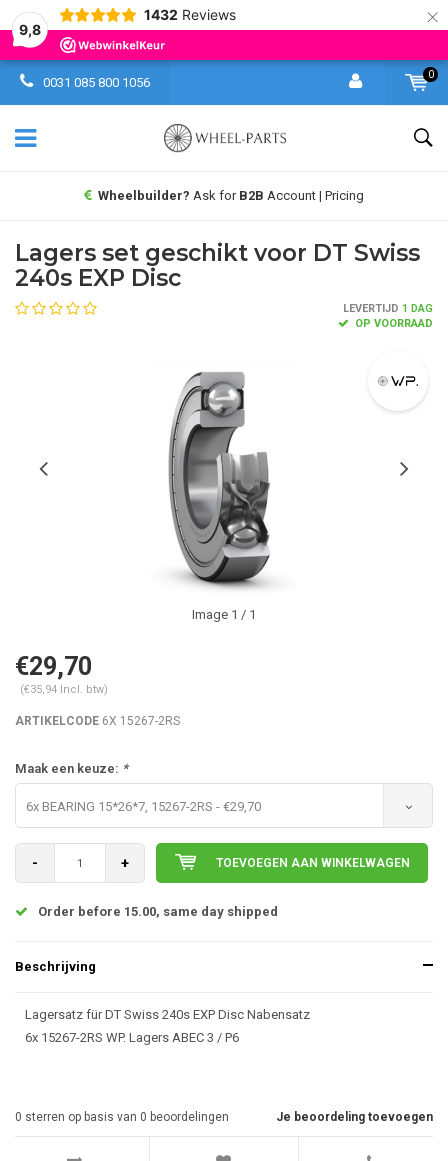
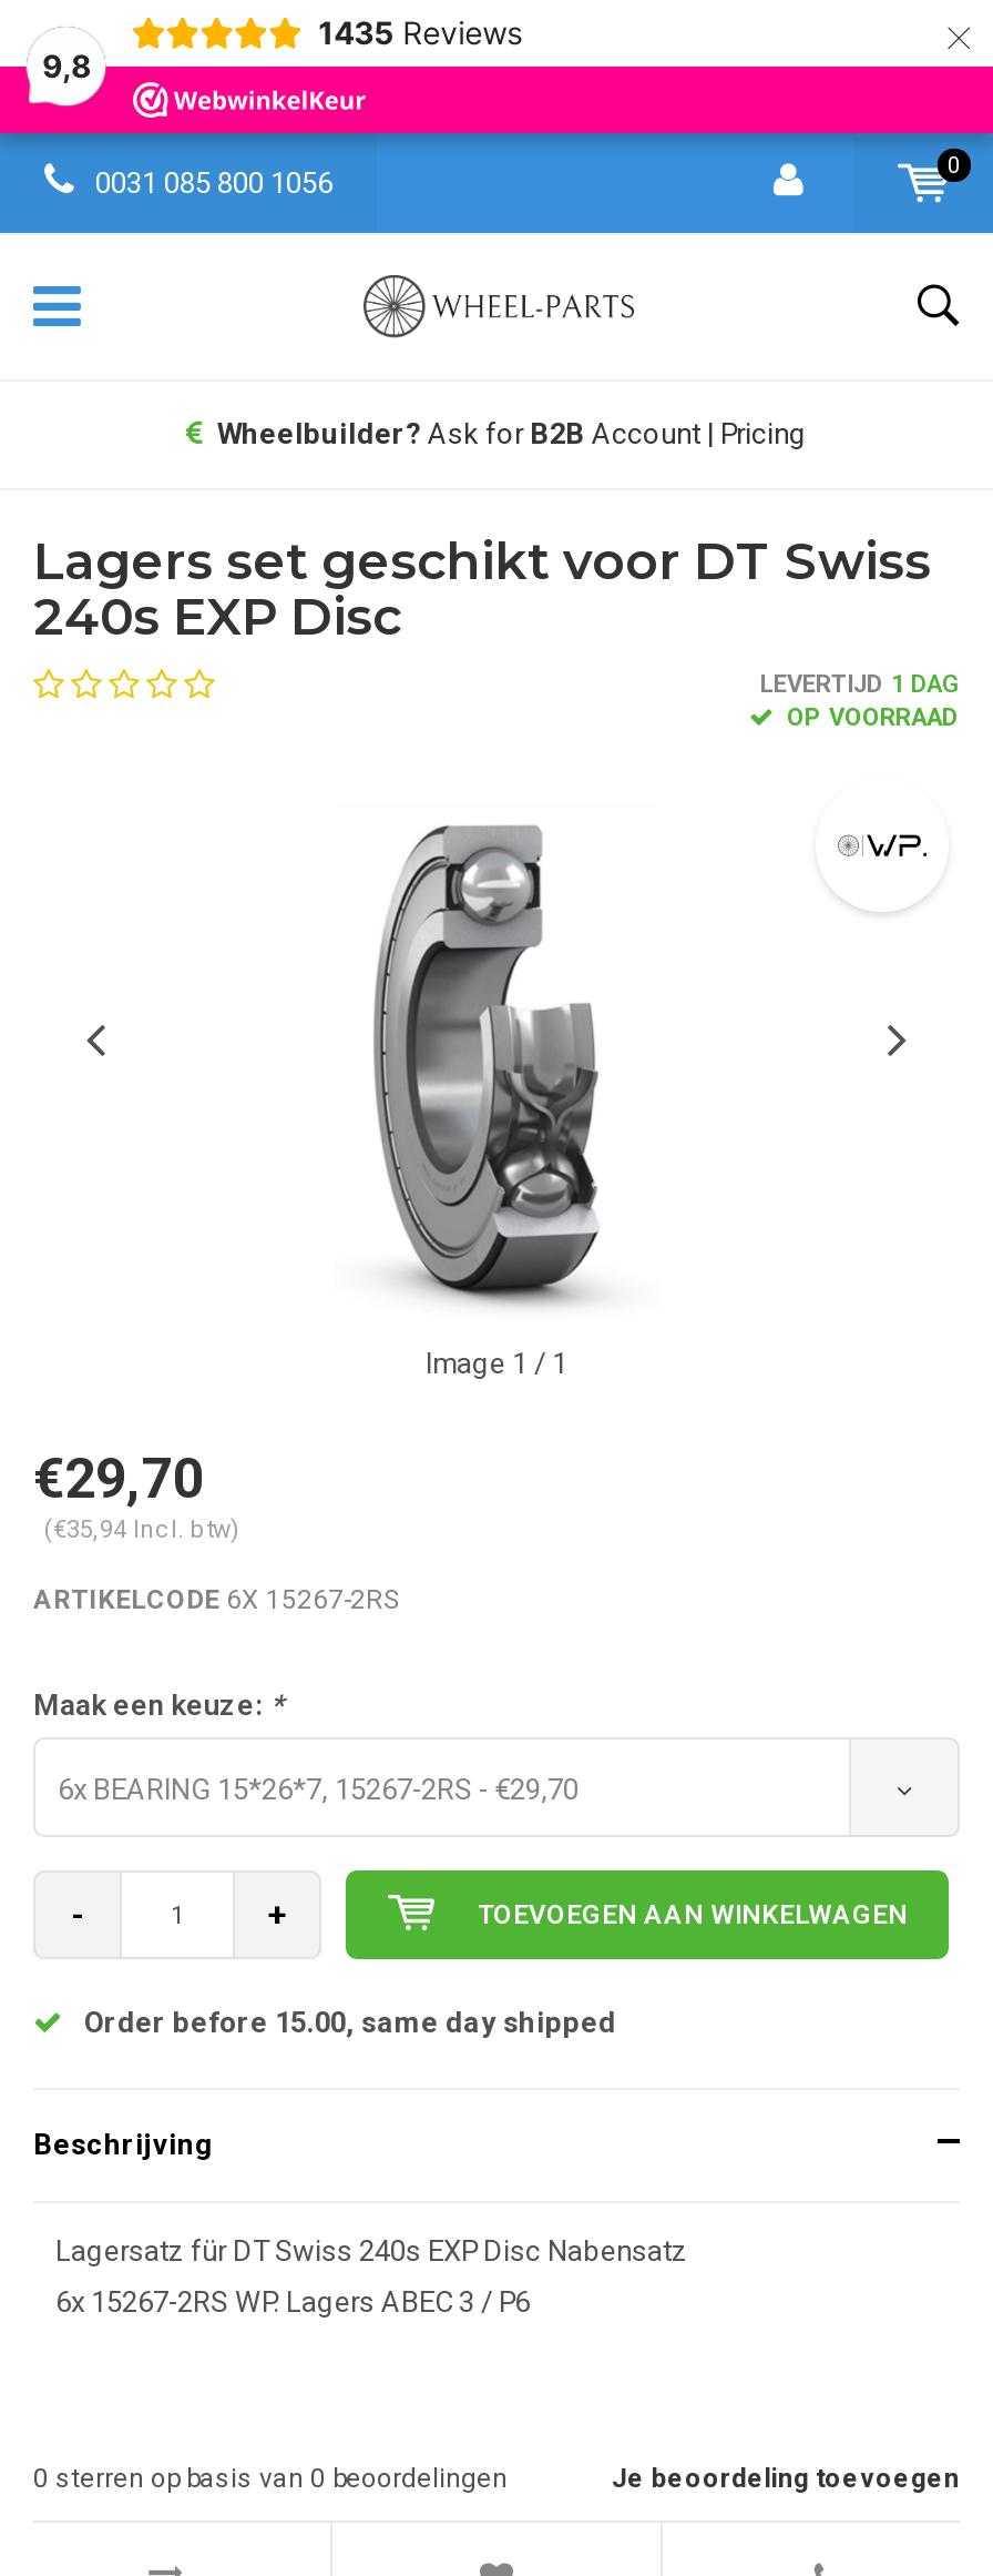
- 1432 Reviews
+ 1435 Reviews
